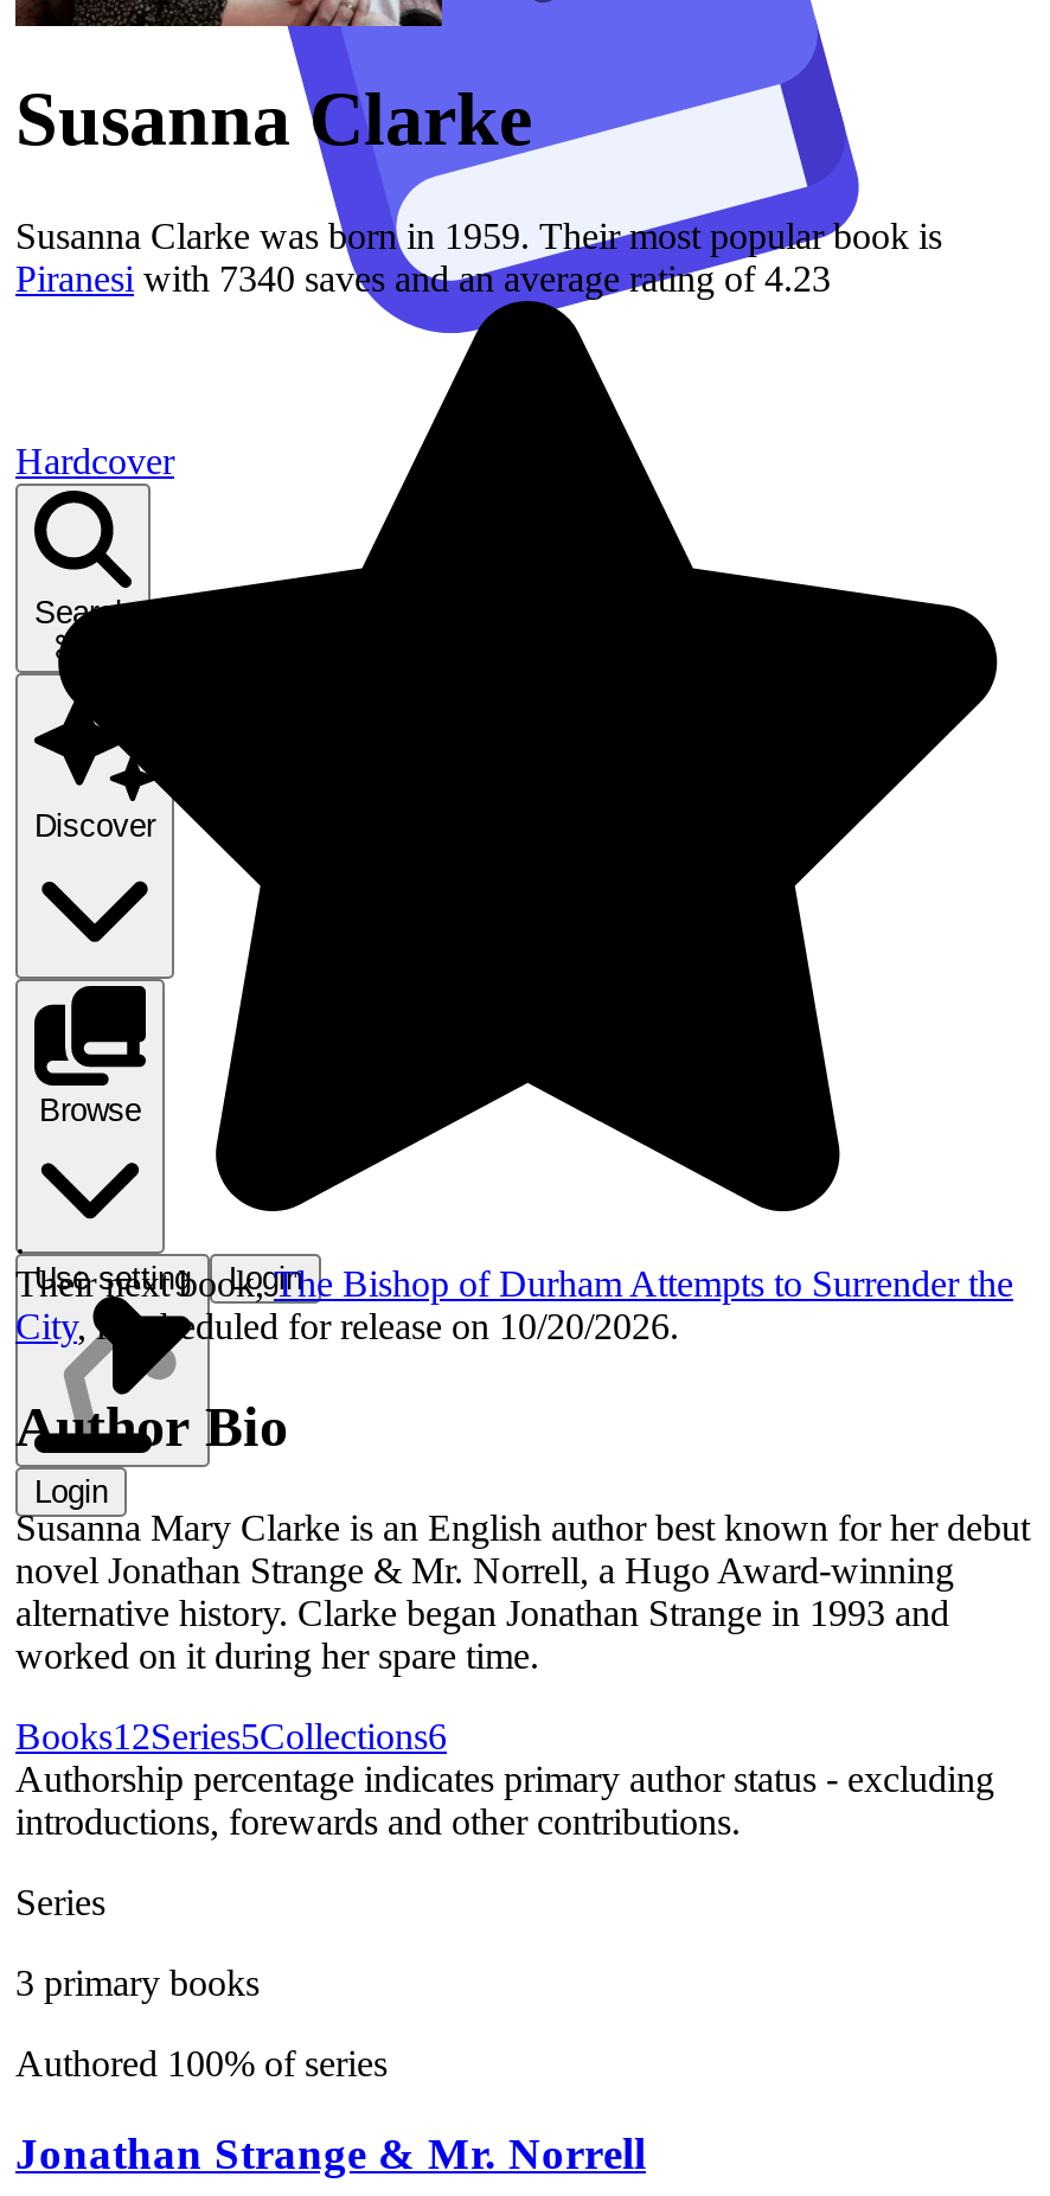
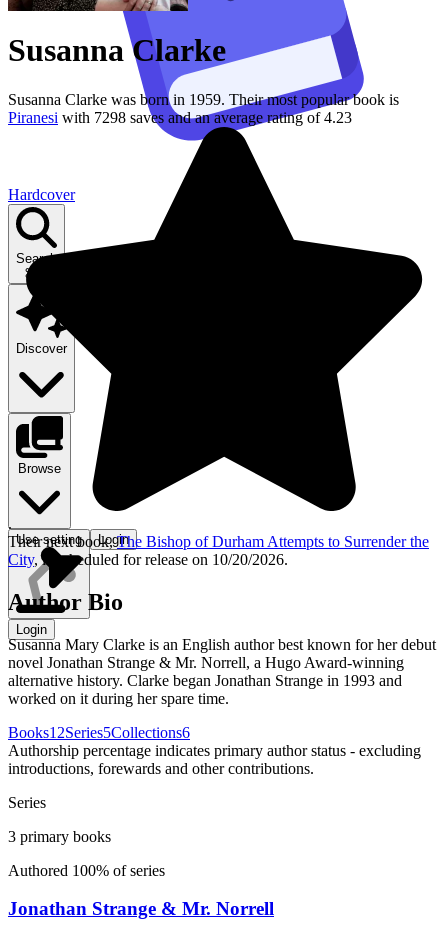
- Piranesi with 7340 saves and an average rating of 4.23
+ Piranesi with 7298 saves and an average rating of 4.23
